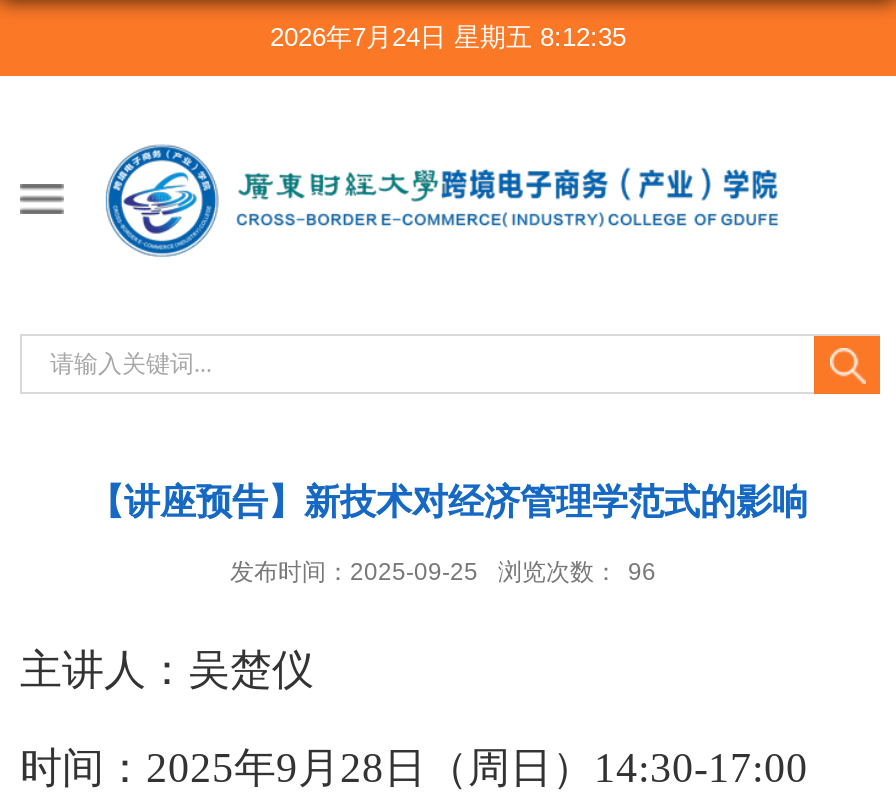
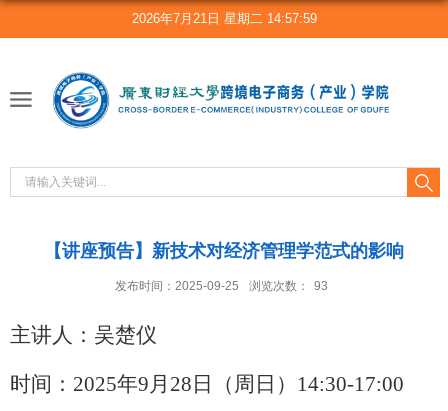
- 2026年7月24日 星期五 8:12:35
+ 2026年7月21日 星期二 14:57:59

- 发布时间：2025-09-25 浏览次数： 96
+ 发布时间：2025-09-25 浏览次数： 93
